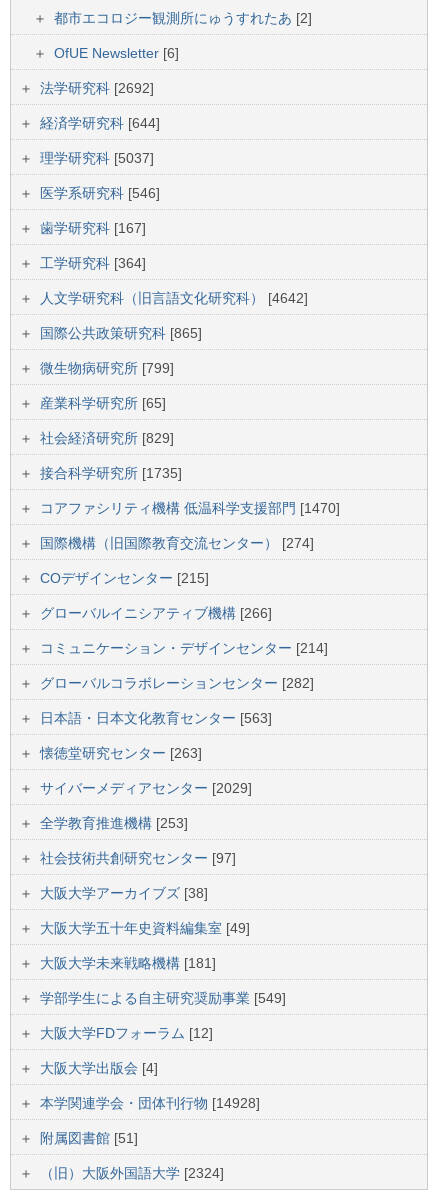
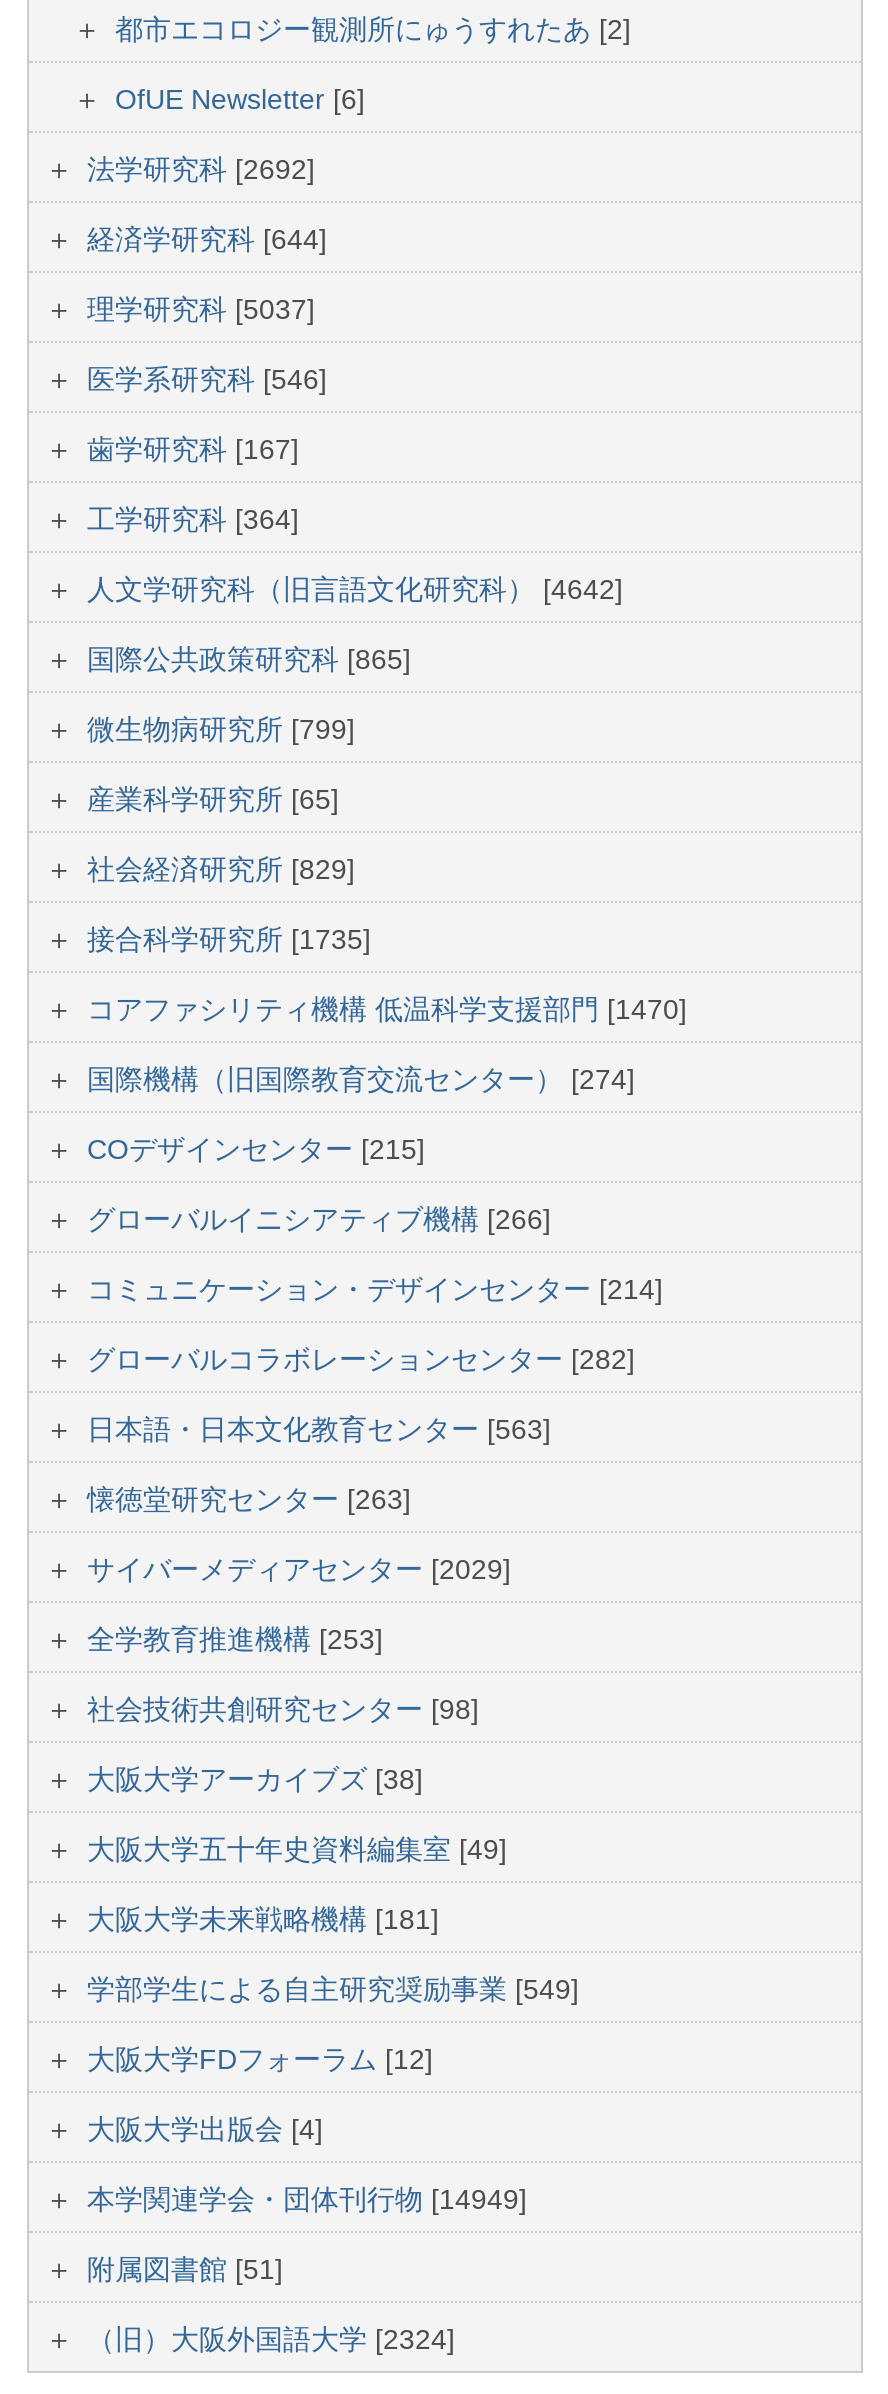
- 社会技術共創研究センター[97]
+ 社会技術共創研究センター[98]

- 本学関連学会・団体刊行物[14928]
+ 本学関連学会・団体刊行物[14949]
